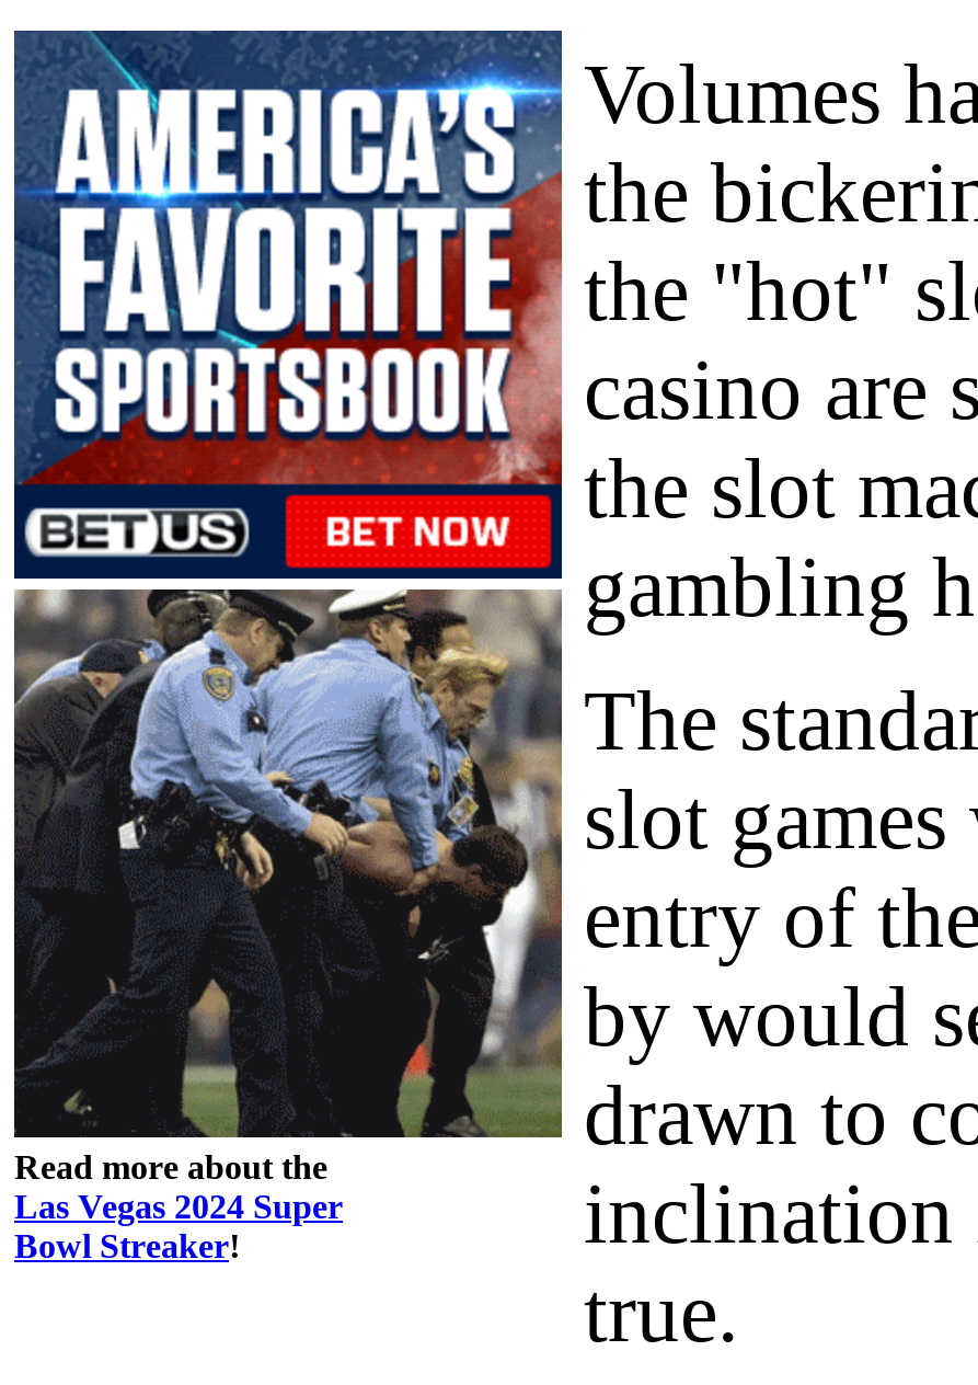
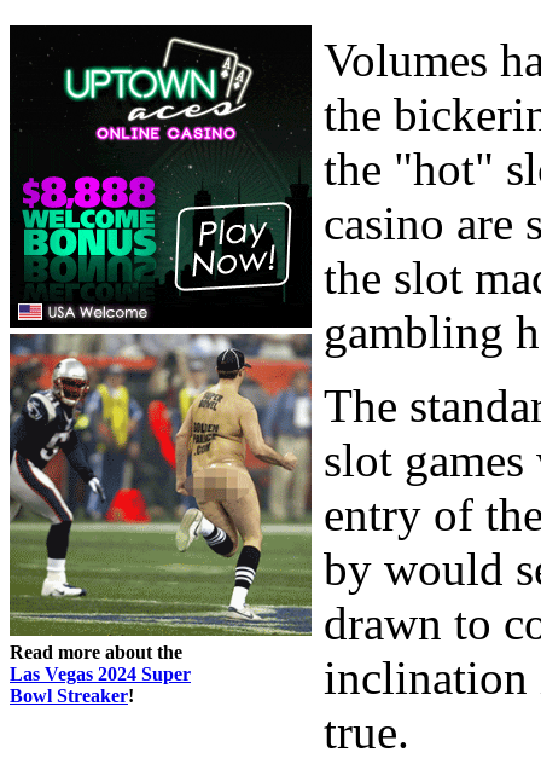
- [image]
+ [image]
